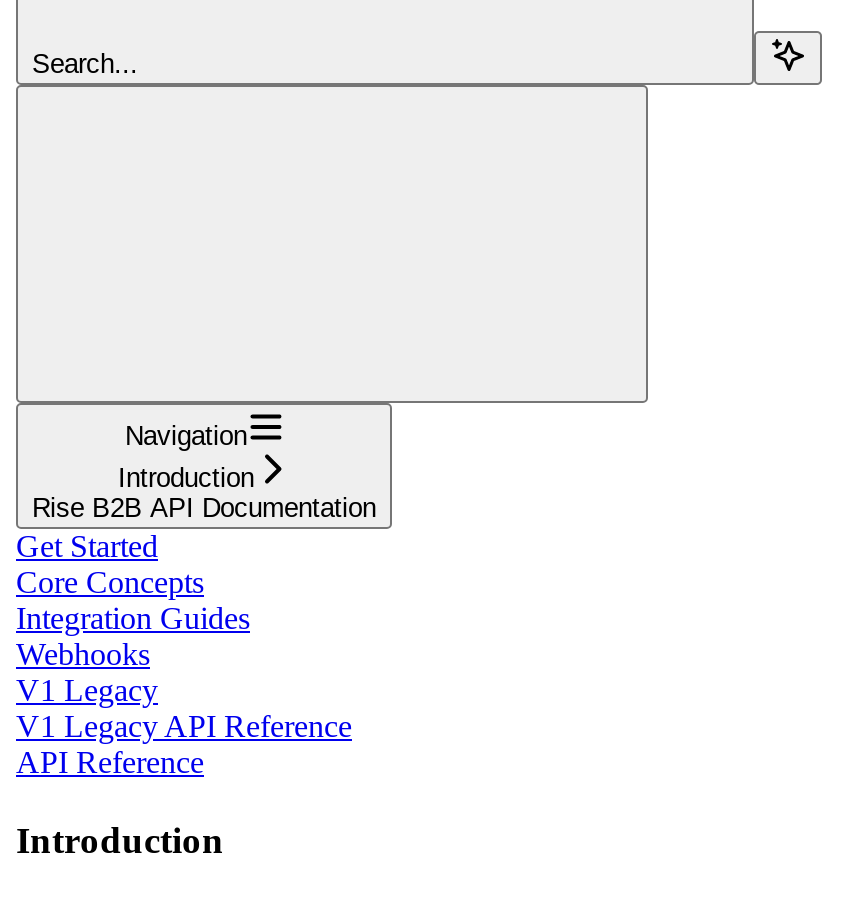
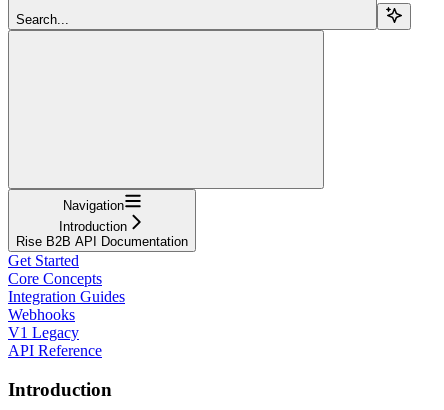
- V1 Legacy API Reference
